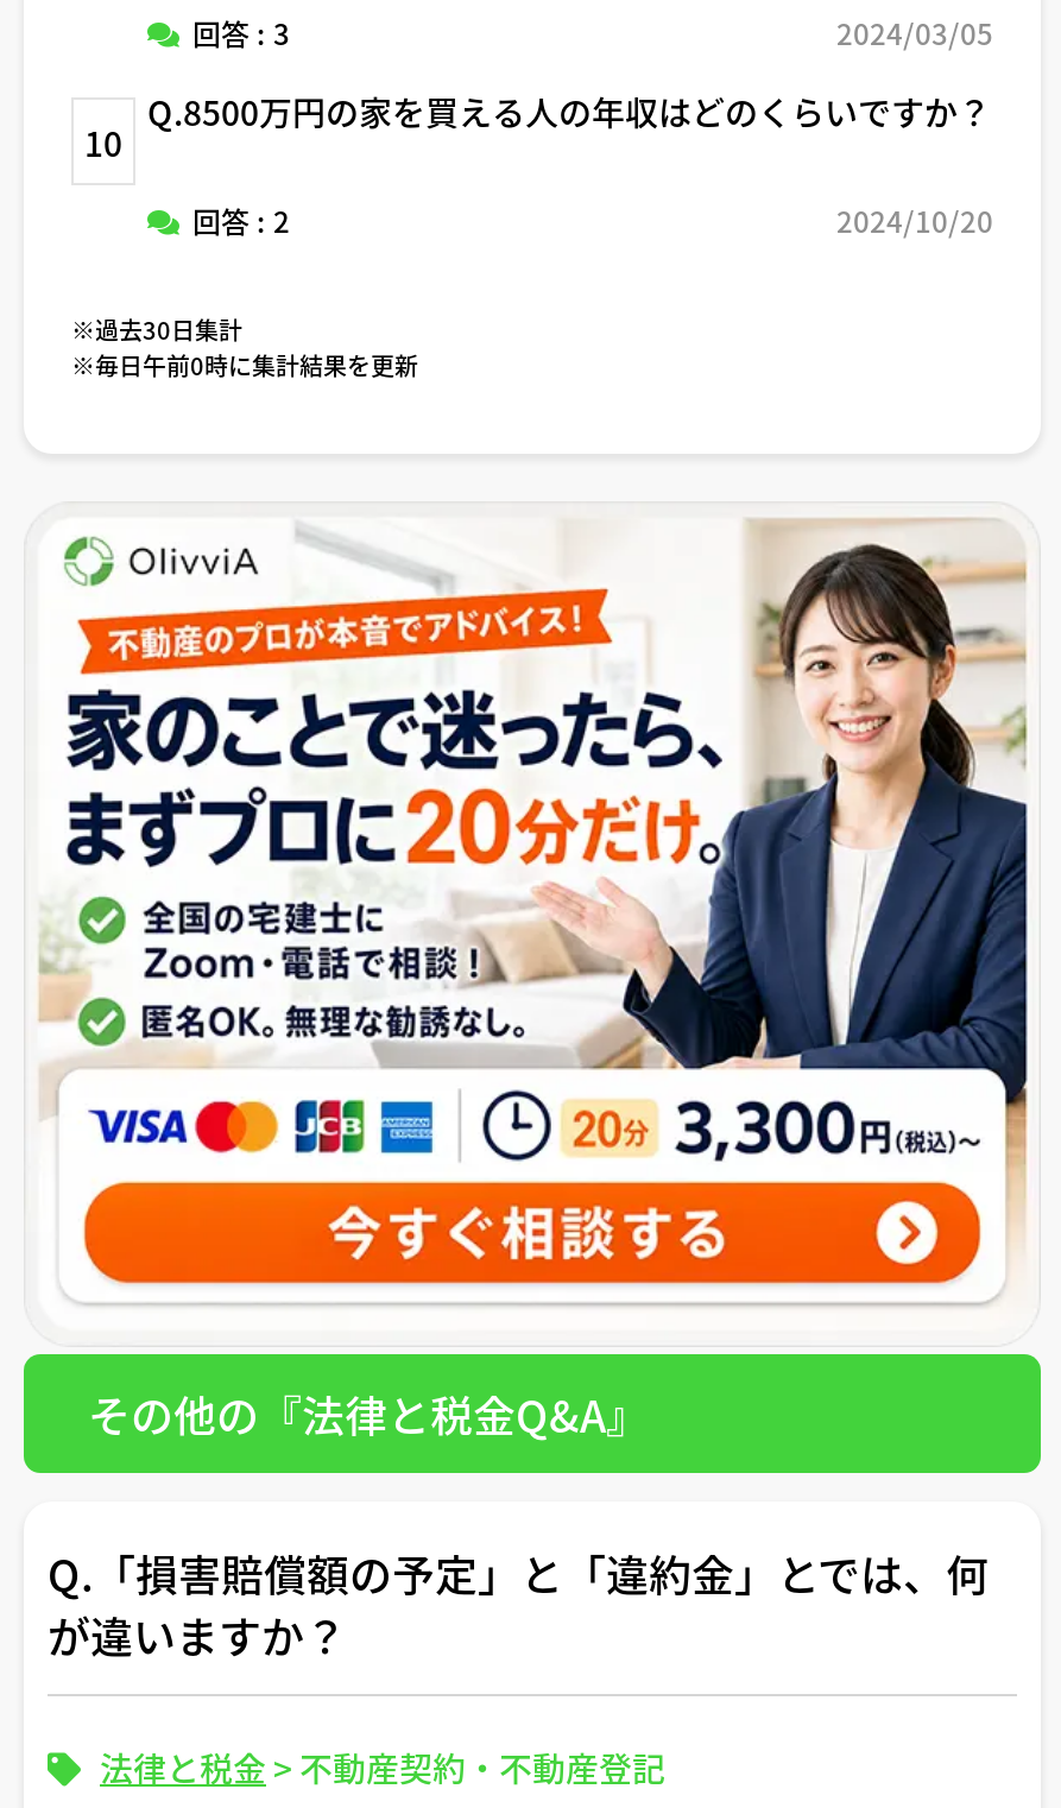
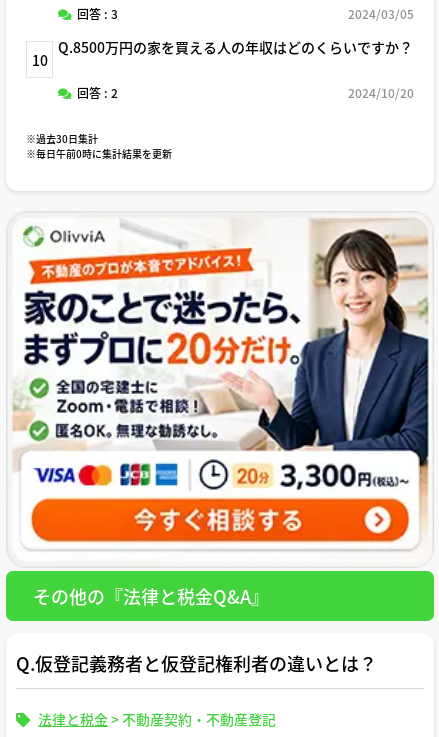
- Q.「損害賠償額の予定」と「違約金」とでは、何
- が違いますか？
+ Q.仮登記義務者と仮登記権利者の違いとは？
